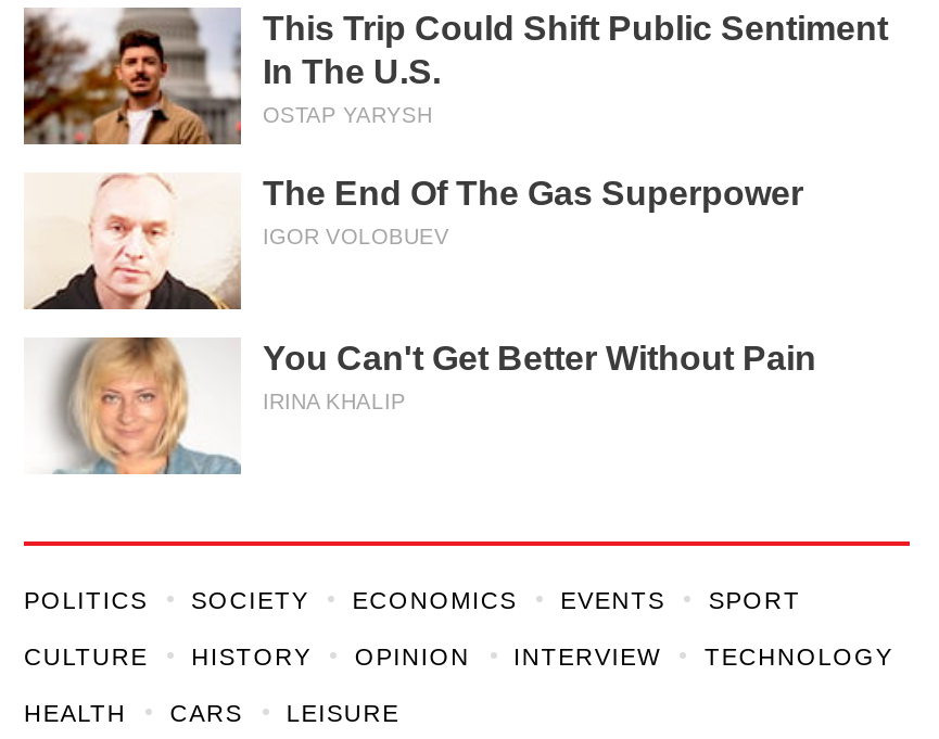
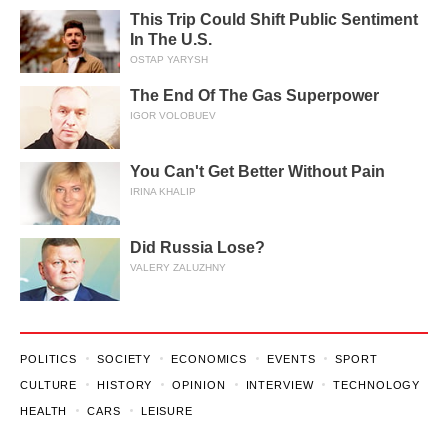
+ [image]
+ Did Russia Lose?
+ VALERY ZALUZHNY
